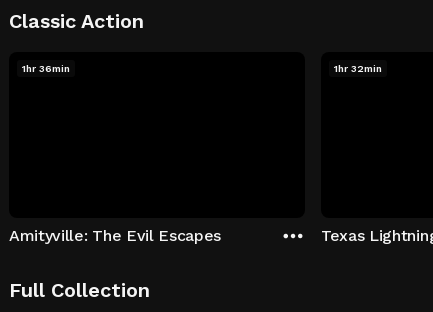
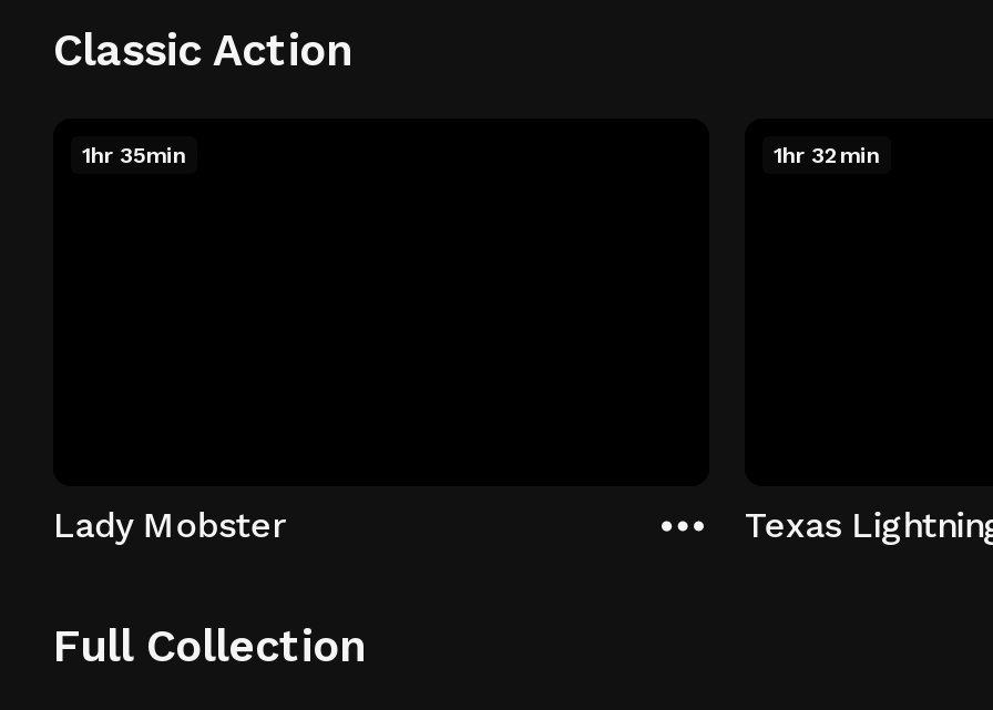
- 1hr 36min
+ 1hr 35min

- Amityville: The Evil Escapes
+ Lady Mobster
